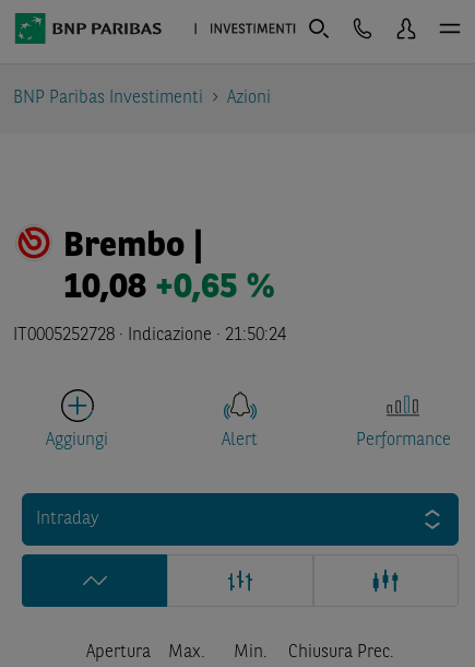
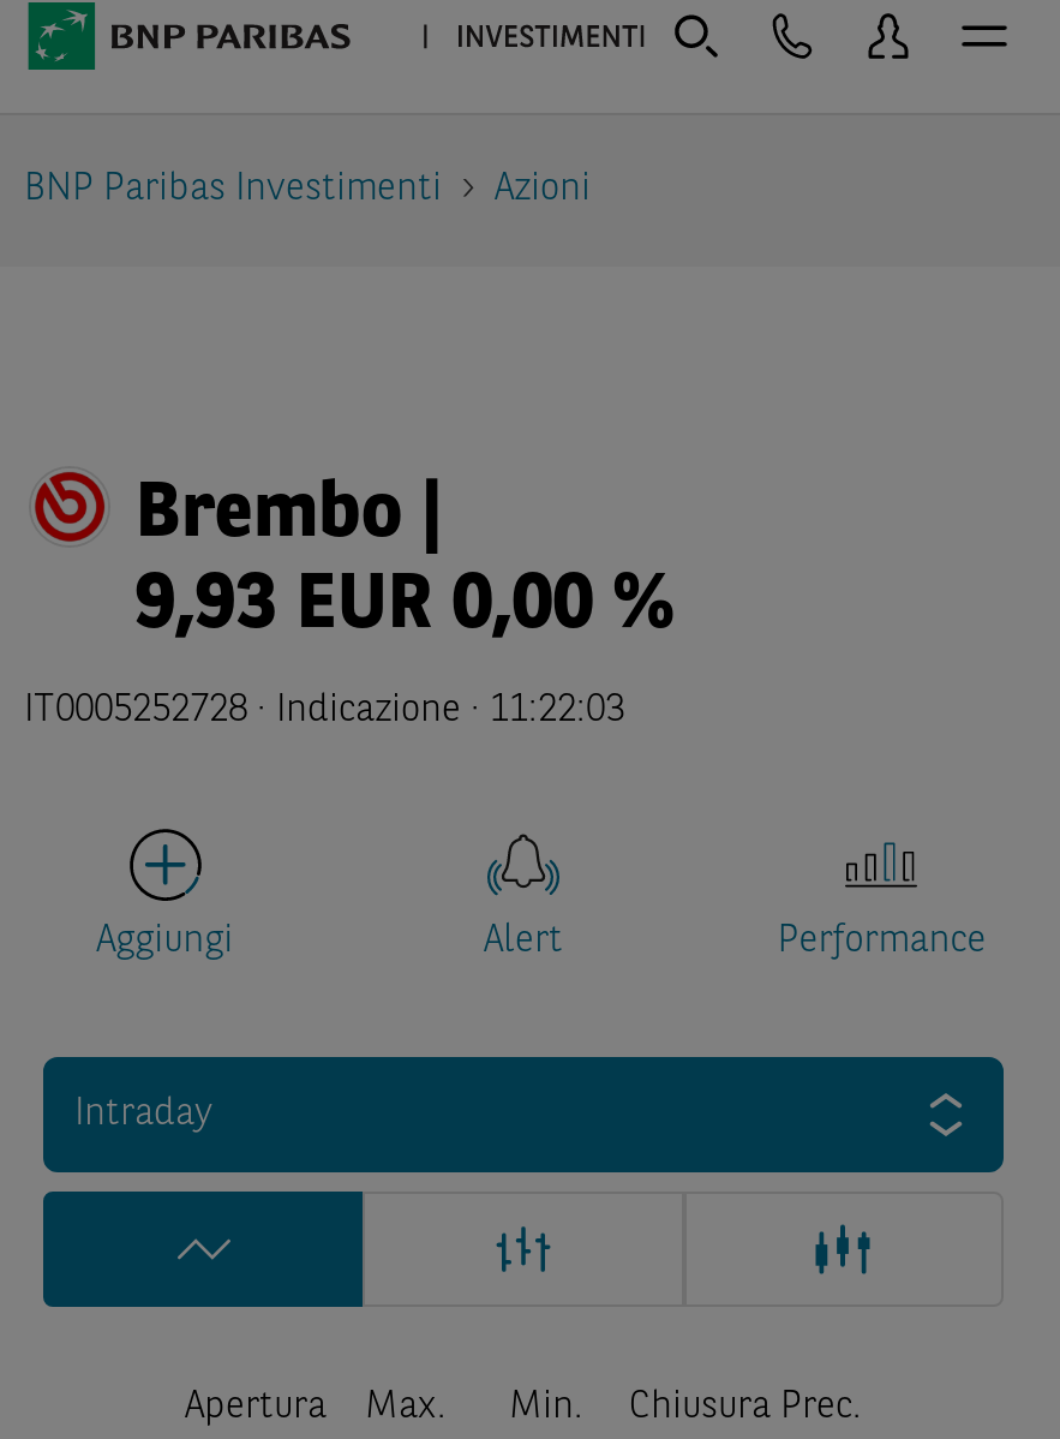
- 10,08 +0,65 %
+ 9,93 EUR 0,00 %

- IT0005252728 · Indicazione · 21:50:24
+ IT0005252728 · Indicazione · 11:22:03
